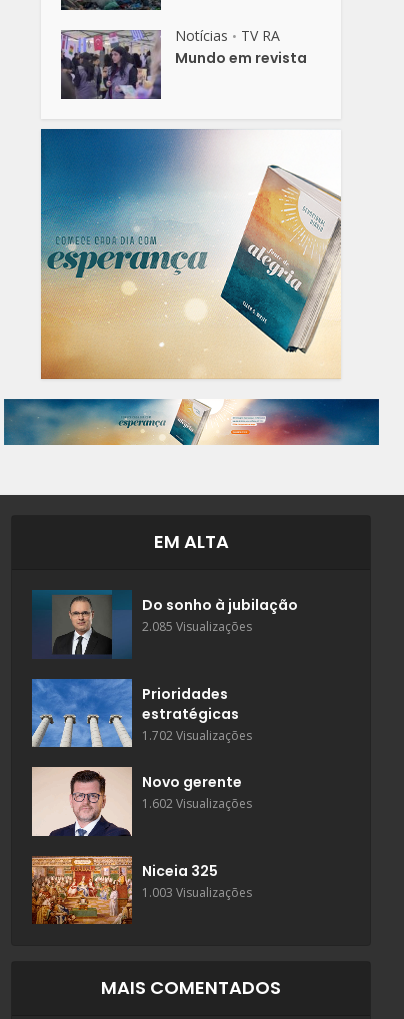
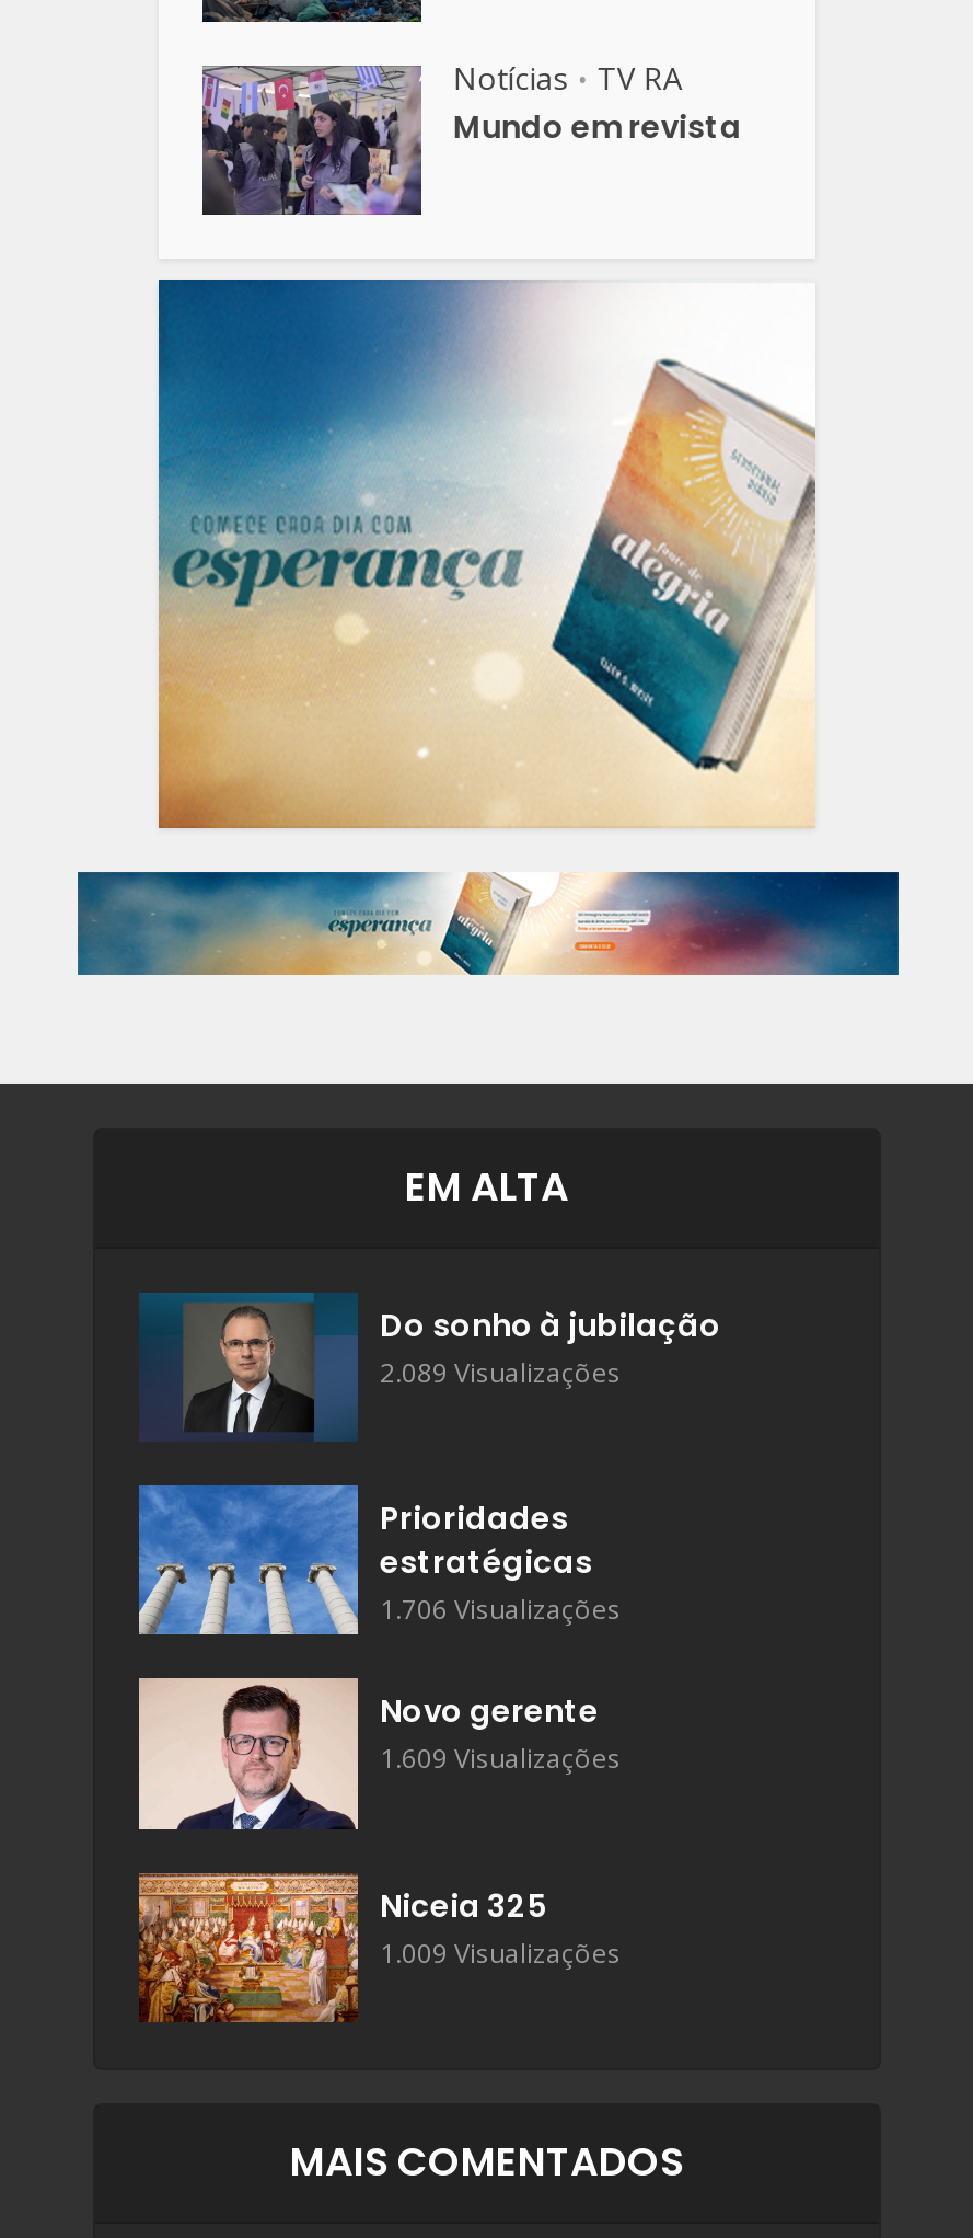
- 2.085 Visualizações
+ 2.089 Visualizações

- 1.702 Visualizações
+ 1.706 Visualizações

- 1.602 Visualizações
+ 1.609 Visualizações

- 1.003 Visualizações
+ 1.009 Visualizações
